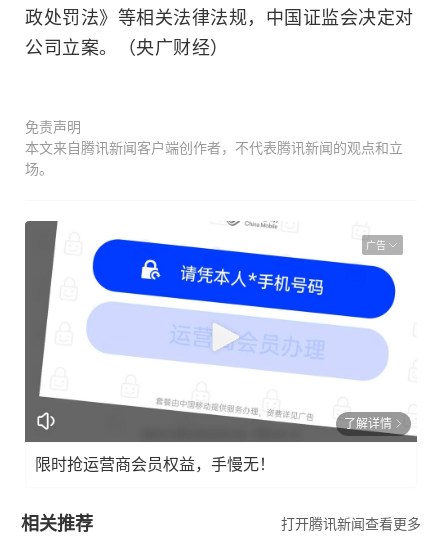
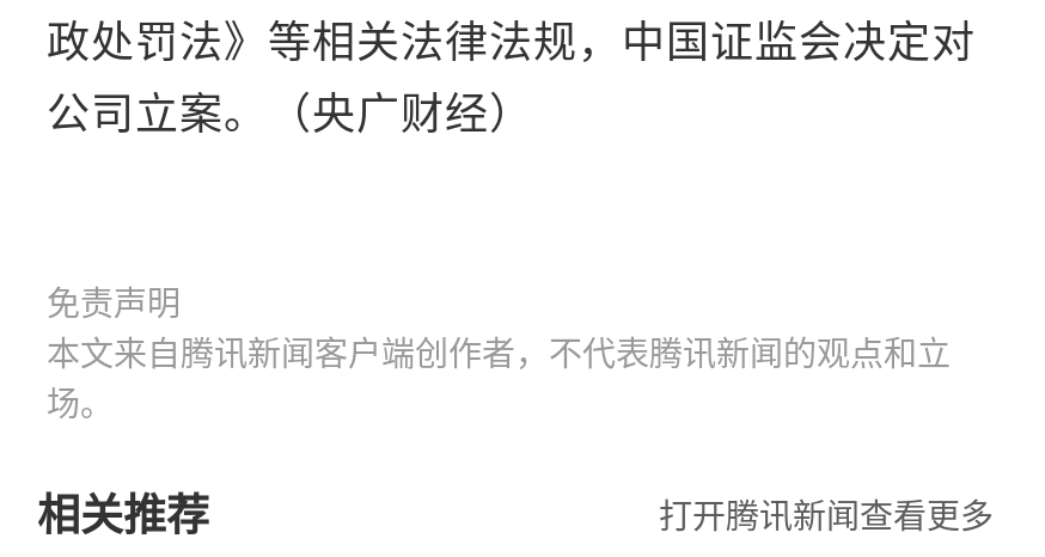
- [image]
- 广告

- 了解详情
- 限时抢运营商会员权益，手慢无！
